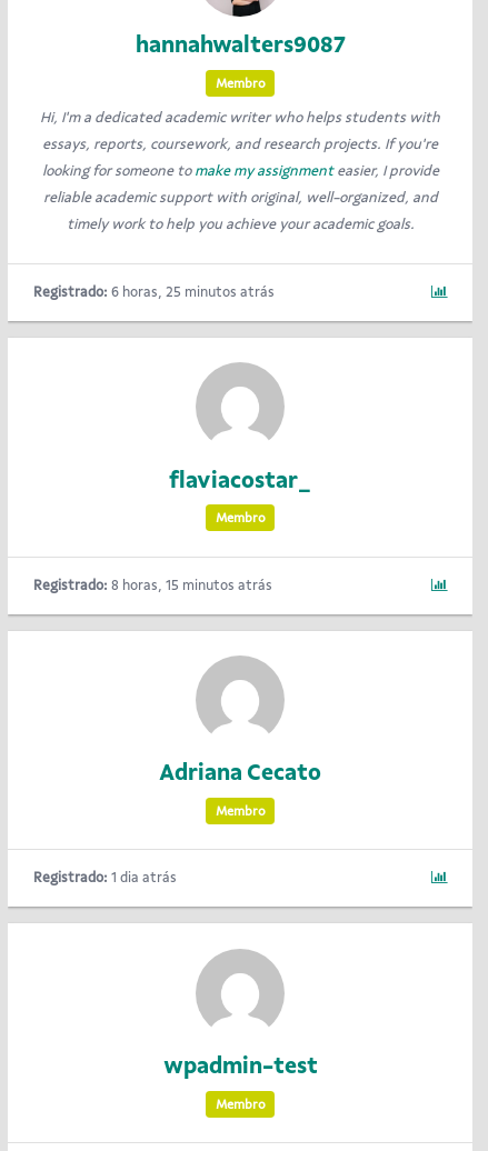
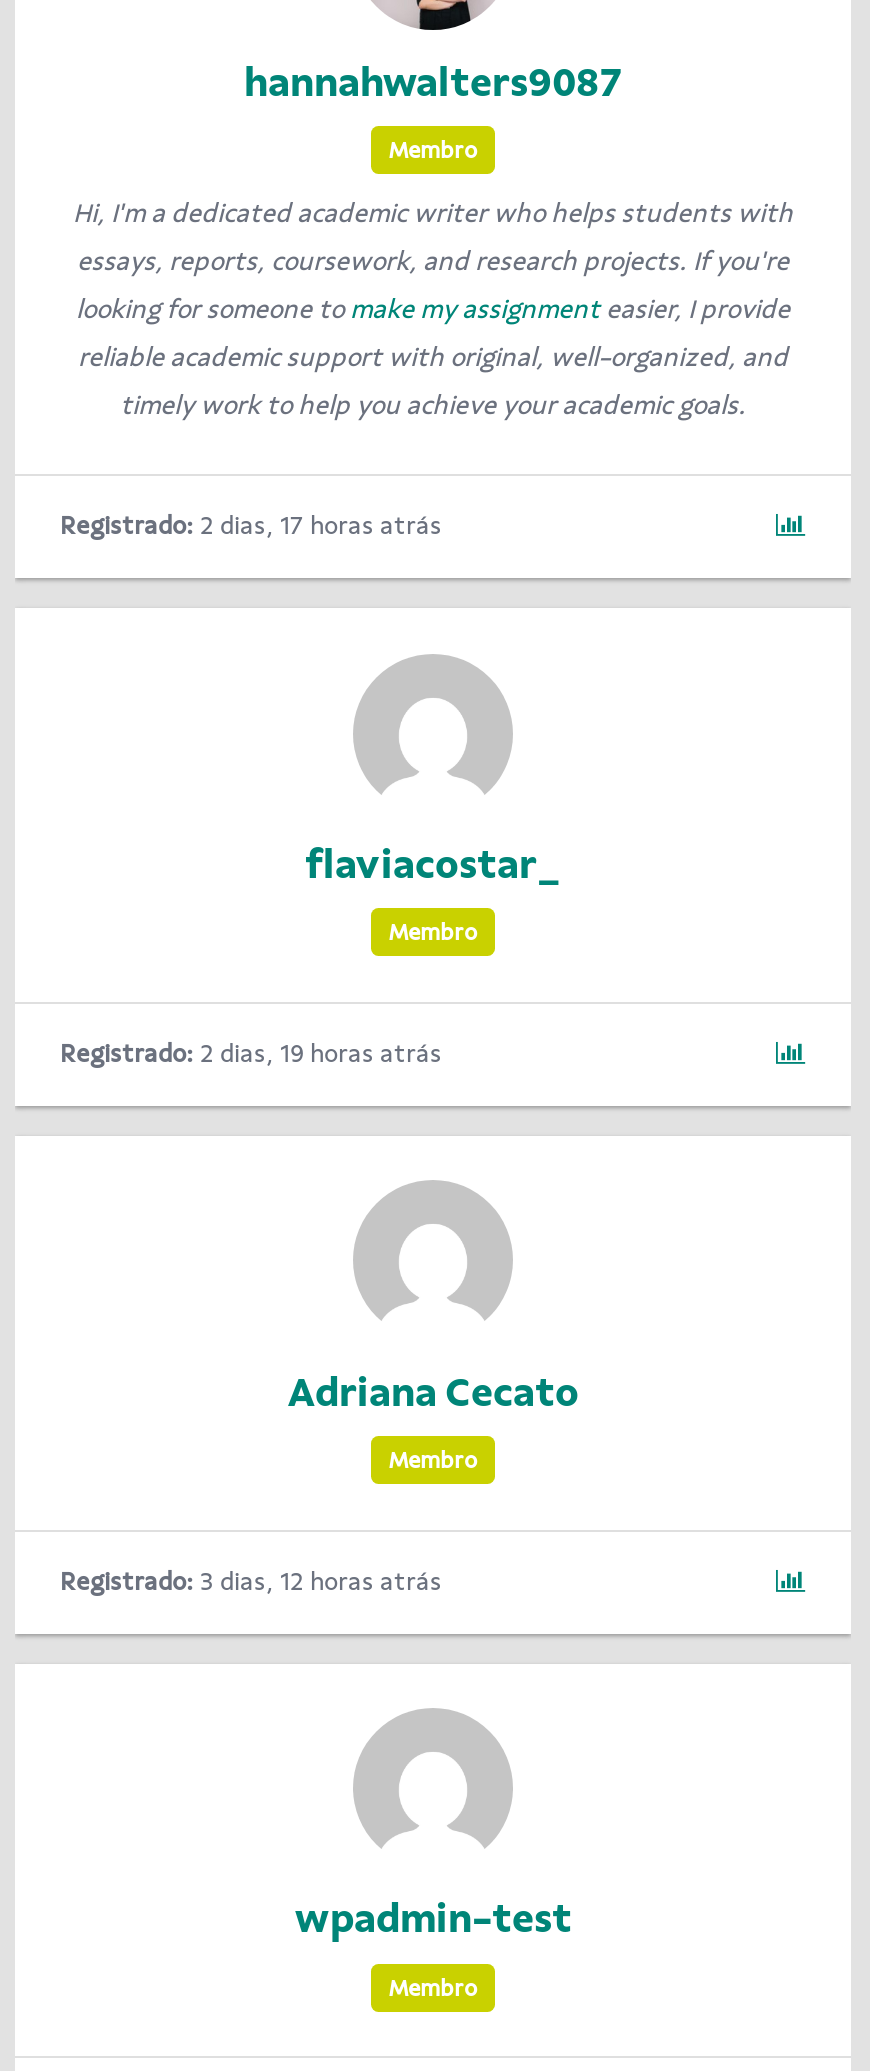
- Registrado: 6 horas, 25 minutos atrás
+ Registrado: 2 dias, 17 horas atrás

- Registrado: 8 horas, 15 minutos atrás
+ Registrado: 2 dias, 19 horas atrás

- Registrado: 1 dia atrás
+ Registrado: 3 dias, 12 horas atrás
